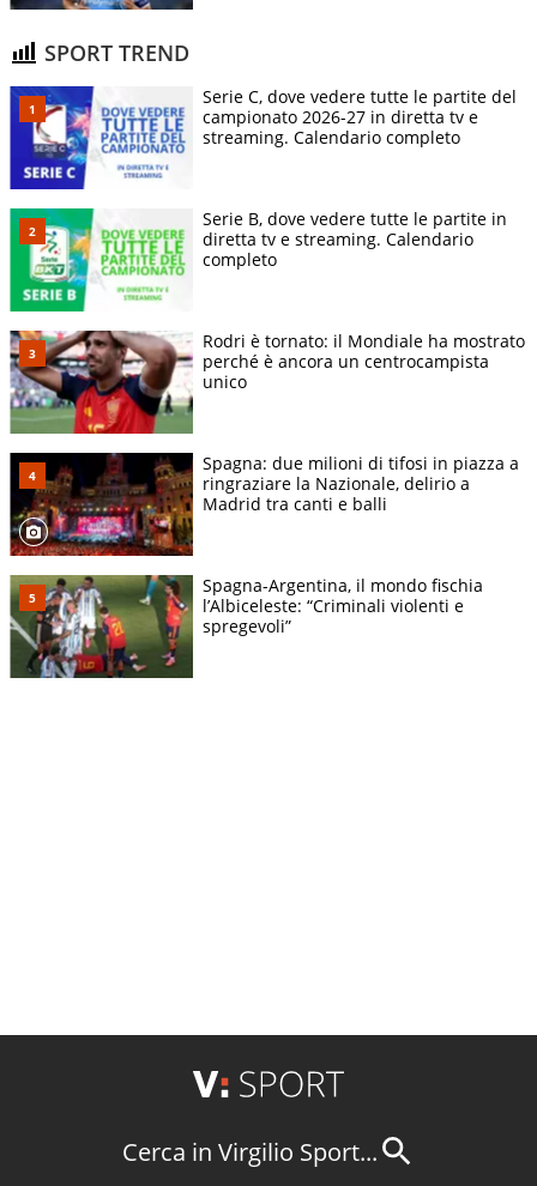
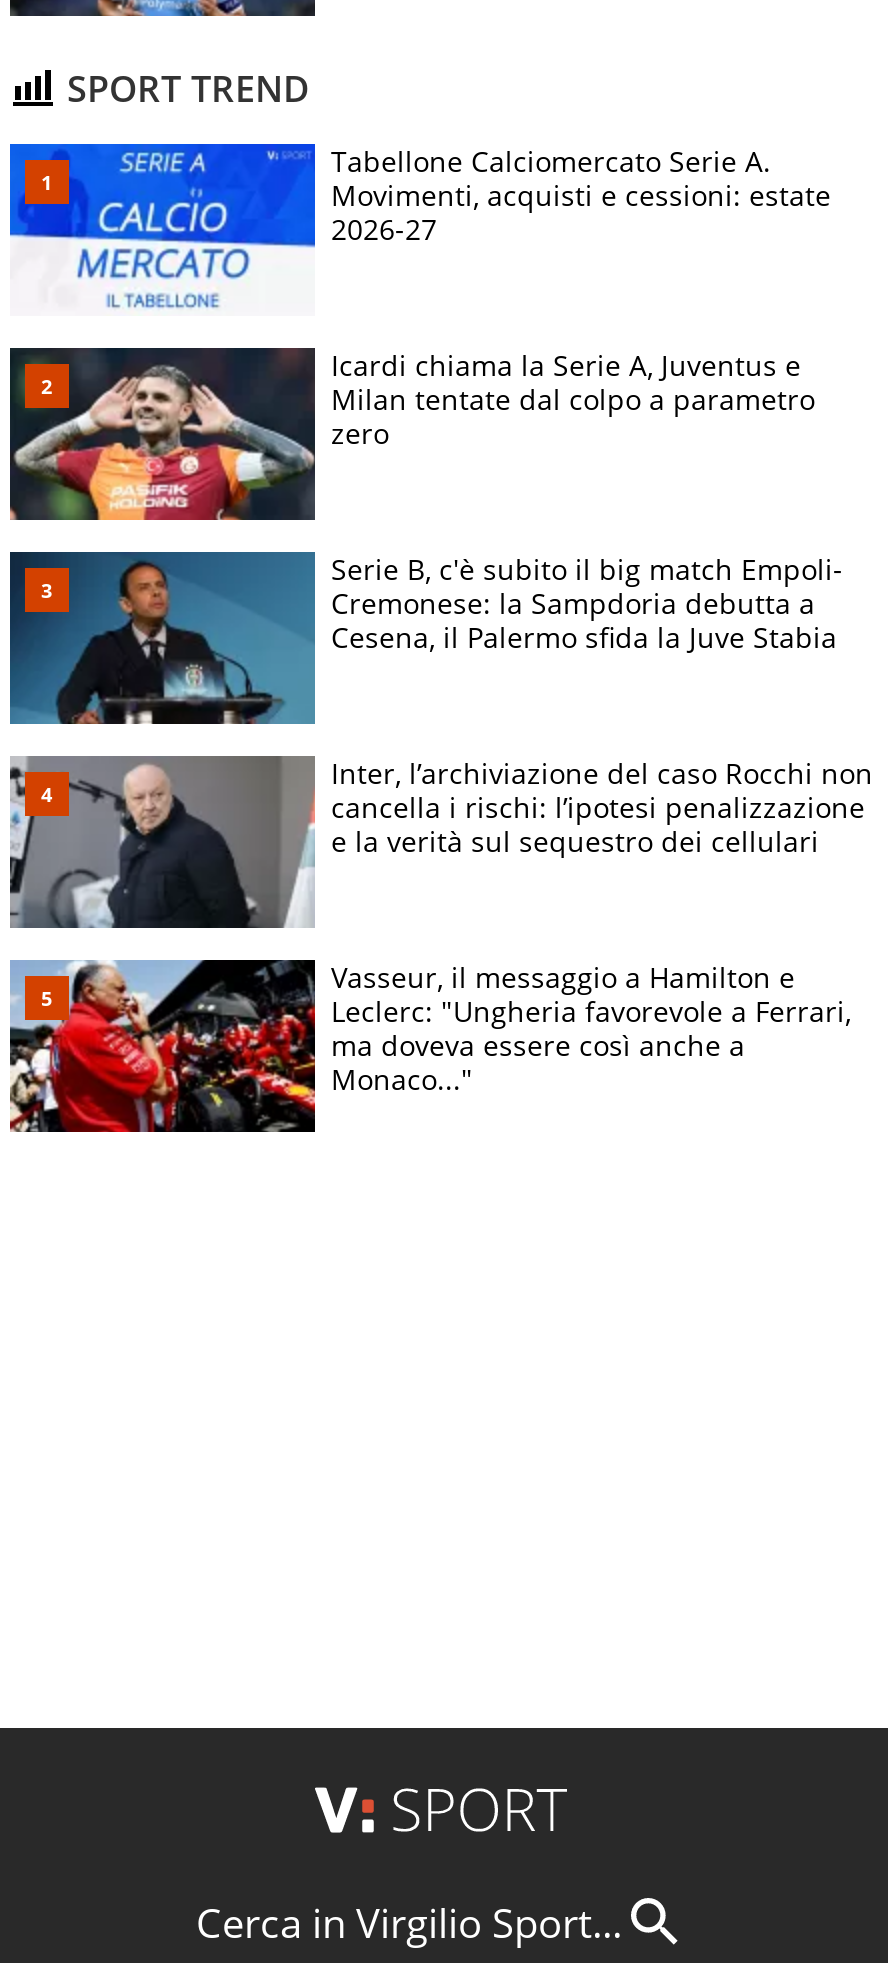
- [image]
- Serie C, dove vedere tutte le partite del
- campionato 2026-27 in diretta tv e
- streaming. Calendario completo
+ [image]
+ Tabellone Calciomercato Serie A.
+ Movimenti, acquisti e cessioni: estate
+ 2026-27

- [image]
- Serie B, dove vedere tutte le partite in
- diretta tv e streaming. Calendario
- completo
+ [image]
+ Icardi chiama la Serie A, Juventus e
+ Milan tentate dal colpo a parametro
+ zero

- [image]
- Rodri è tornato: il Mondiale ha mostrato
- perché è ancora un centrocampista
- unico
+ [image]
+ Serie B, c'è subito il big match Empoli-
+ Cremonese: la Sampdoria debutta a
+ Cesena, il Palermo sfida la Juve Stabia

- [image]
- Spagna: due milioni di tifosi in piazza a
- ringraziare la Nazionale, delirio a
- Madrid tra canti e balli
+ [image]
+ Inter, l’archiviazione del caso Rocchi non
+ cancella i rischi: l’ipotesi penalizzazione
+ e la verità sul sequestro dei cellulari

- [image]
- Spagna-Argentina, il mondo fischia
- l’Albiceleste: “Criminali violenti e
- spregevoli”
+ [image]
+ Vasseur, il messaggio a Hamilton e
+ Leclerc: "Ungheria favorevole a Ferrari,
+ ma doveva essere così anche a
+ Monaco..."
